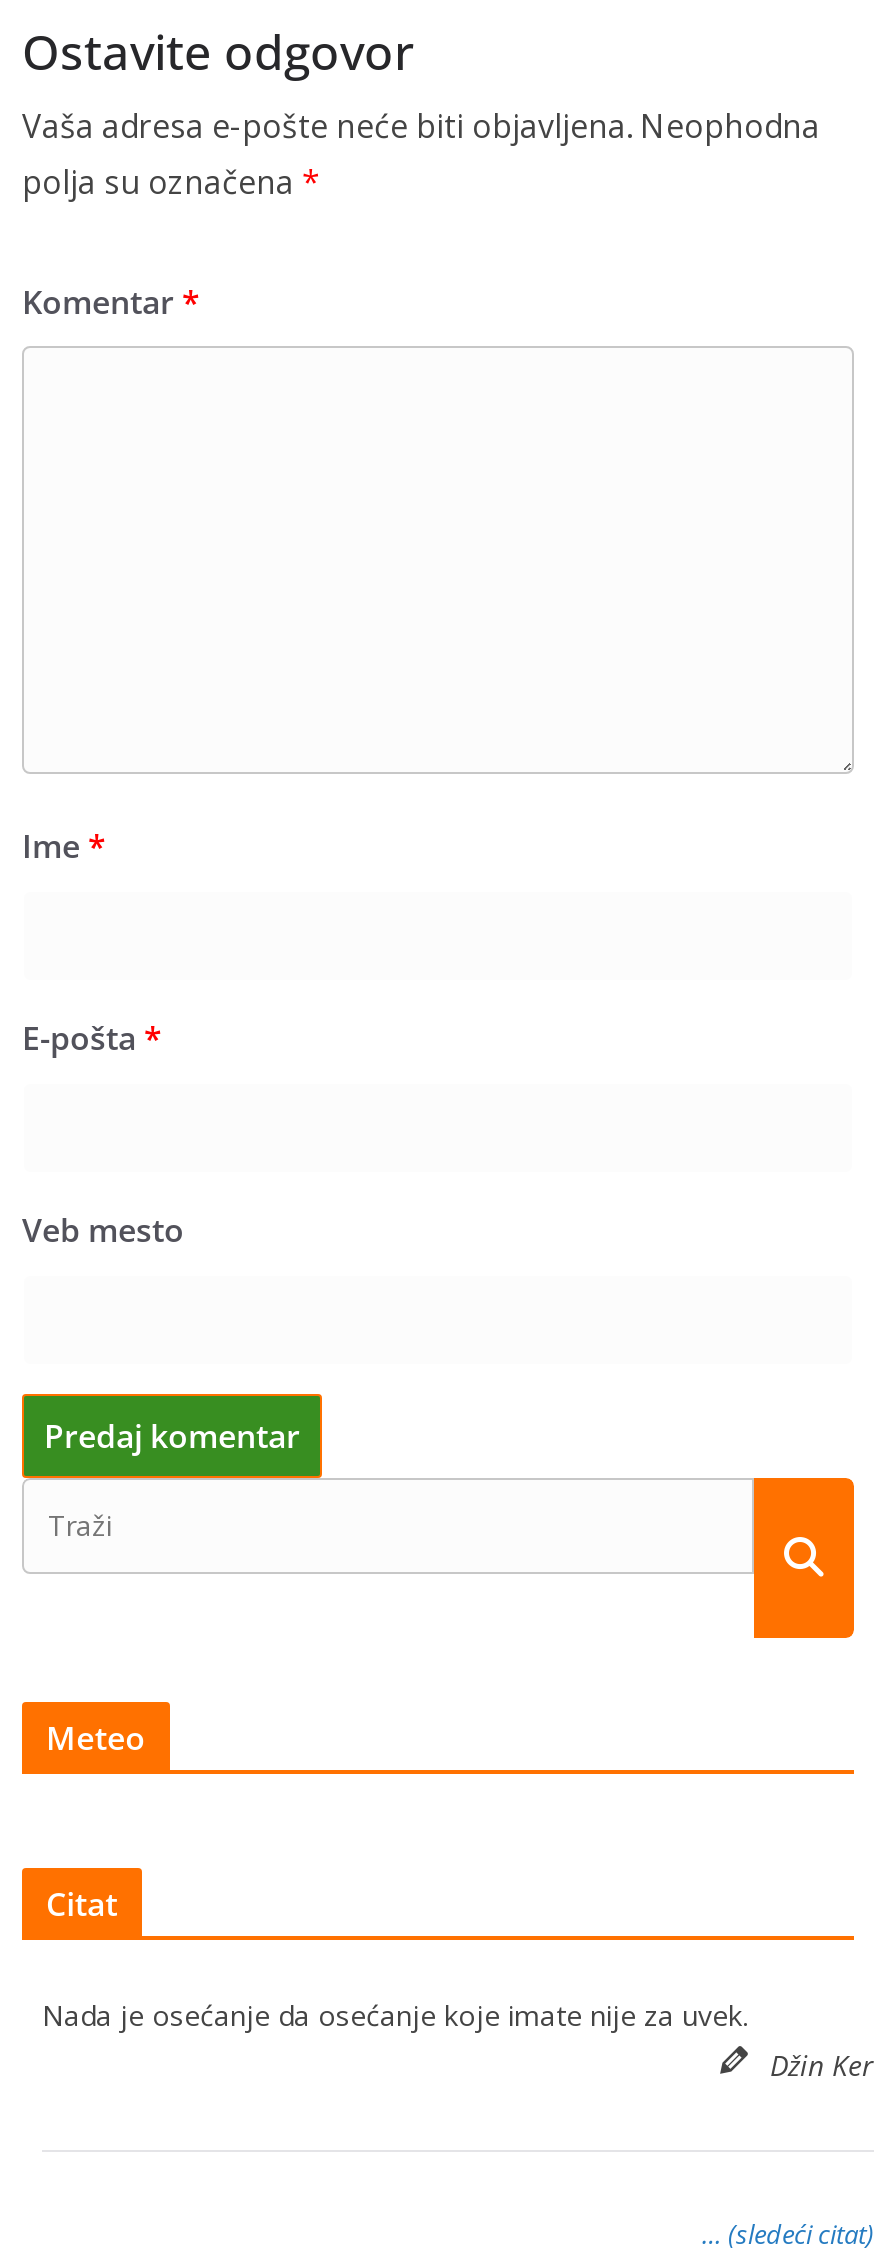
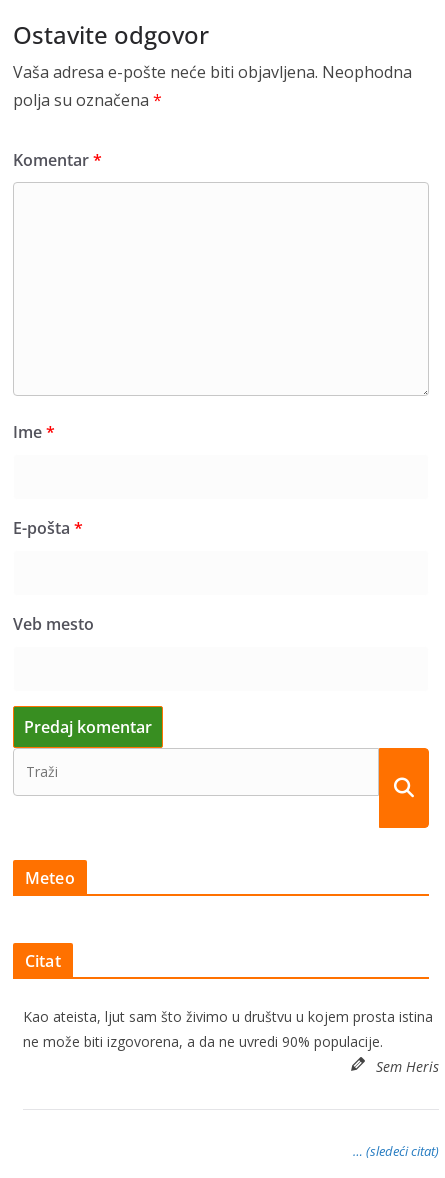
- Nada je osećanje da osećanje koje imate nije za uvek.
- Džin Ker
+ Kao ateista, ljut sam što živimo u društvu u kojem prosta istina
+ ne može biti izgovorena, a da ne uvredi 90% populacije.
+ Sem Heris
